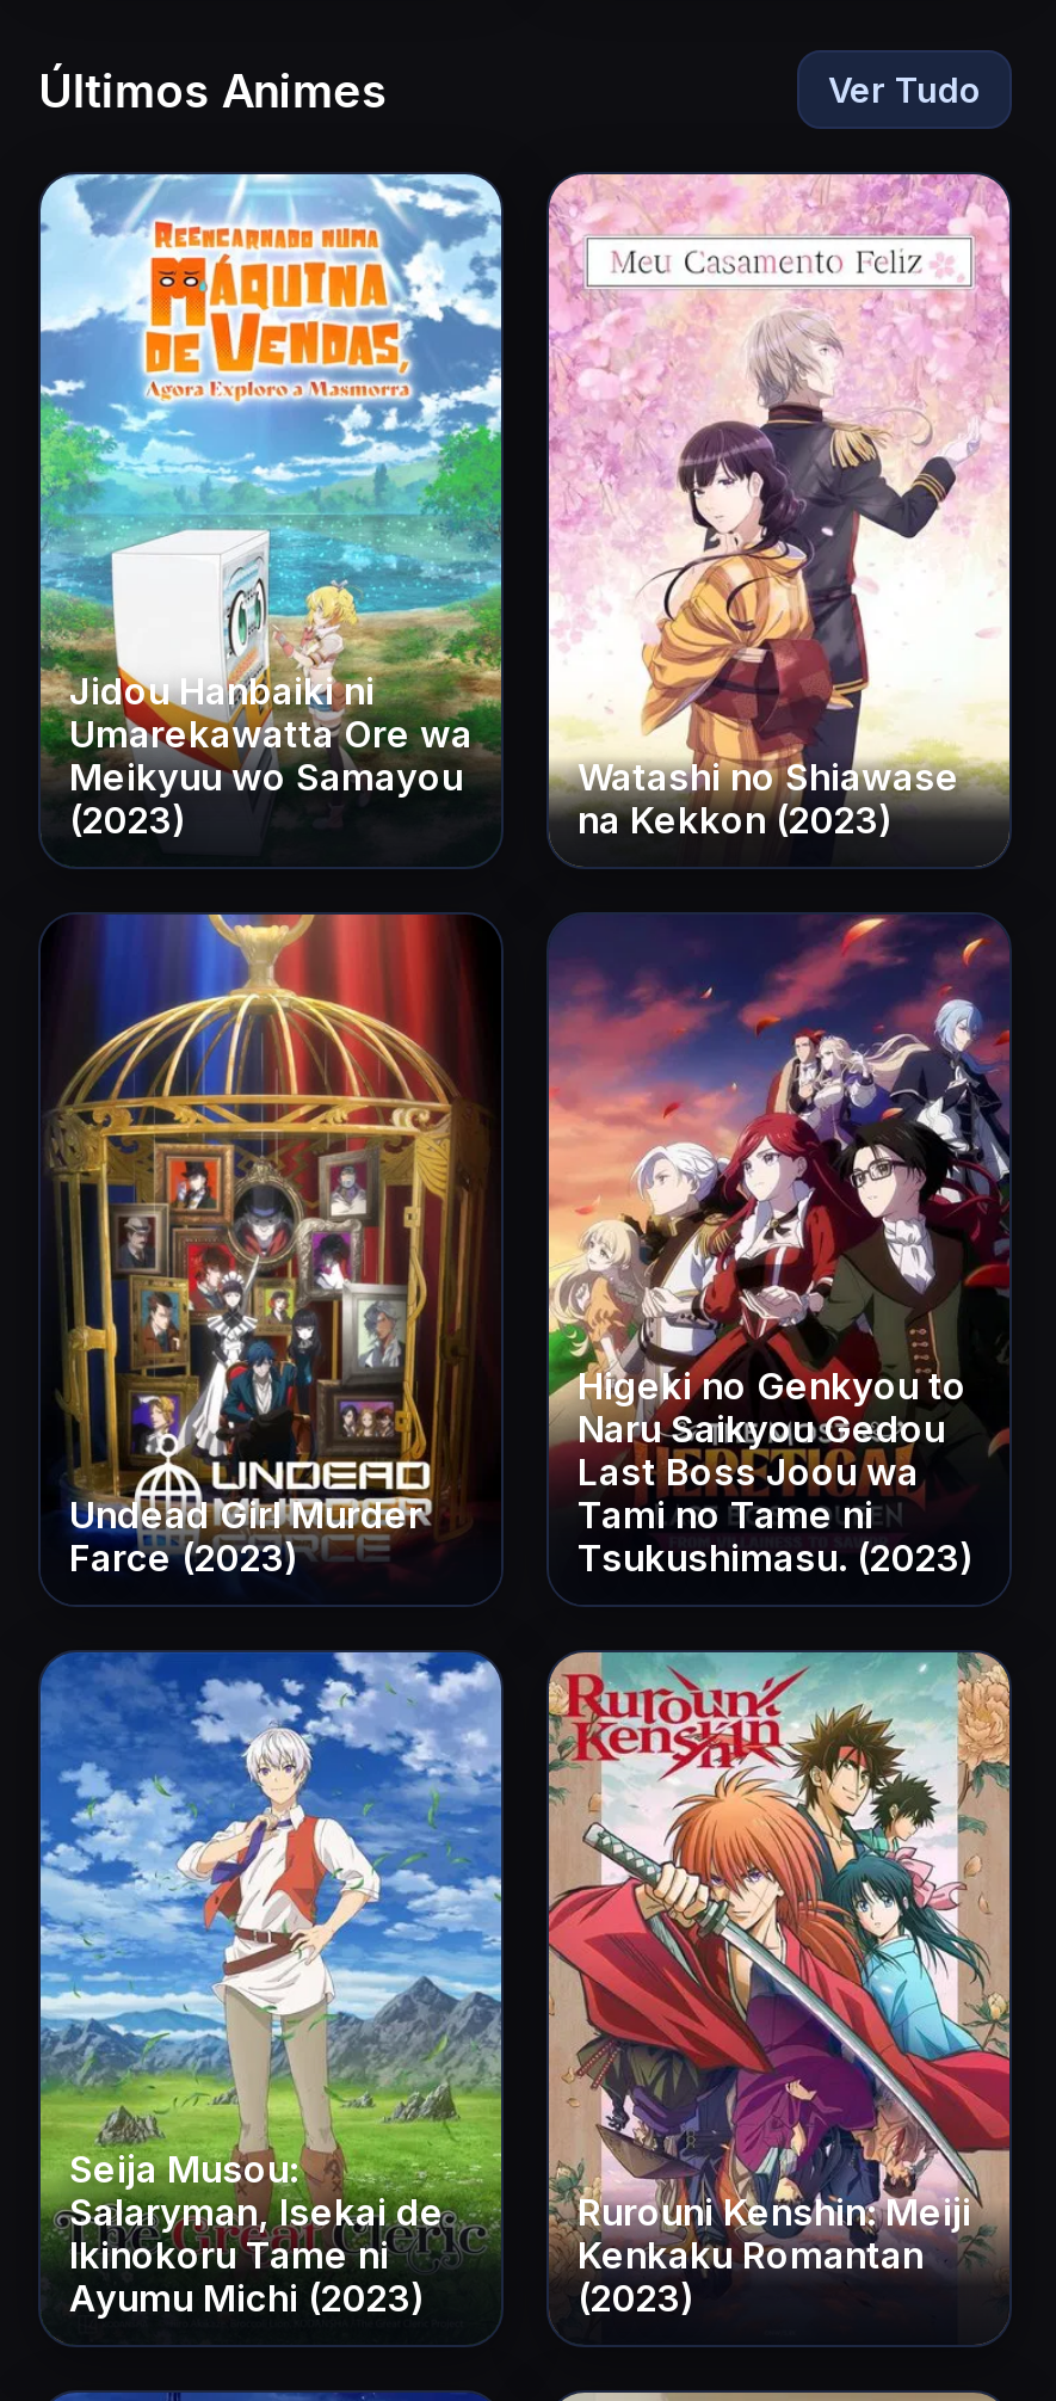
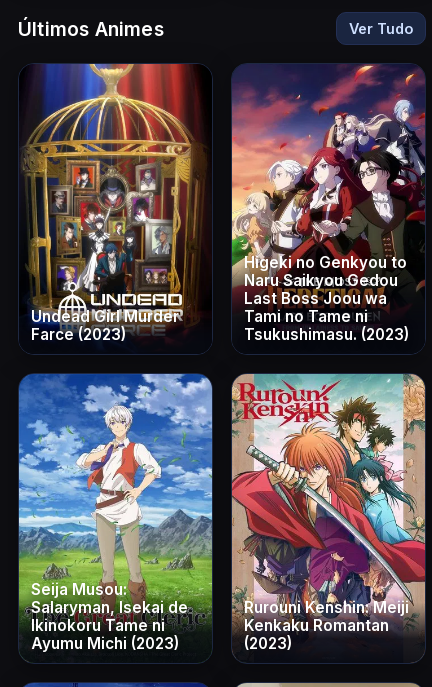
- [image]
- Jidou Hanbaiki ni
- Umarekawatta Ore wa
- Meikyuu wo Samayou
- (2023)

- [image]
- Watashi no Shiawase
- na Kekkon (2023)
